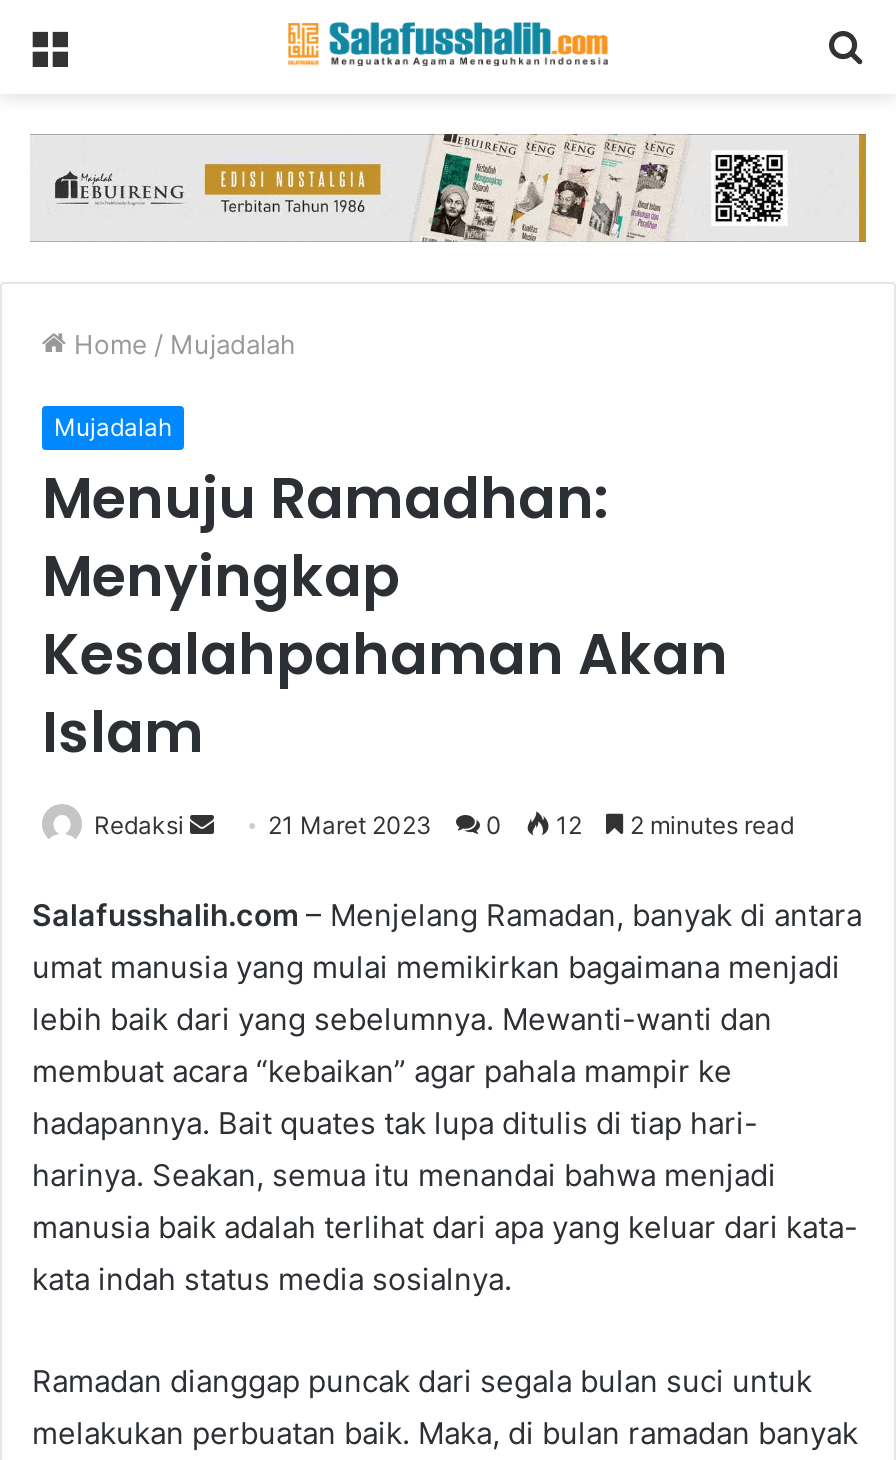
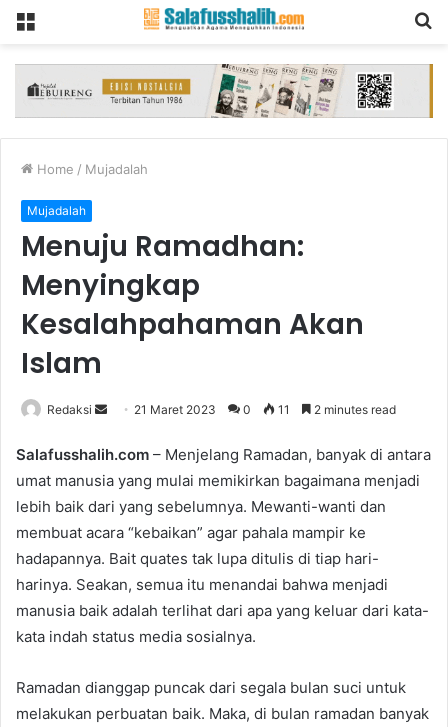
- 12
+ 11
